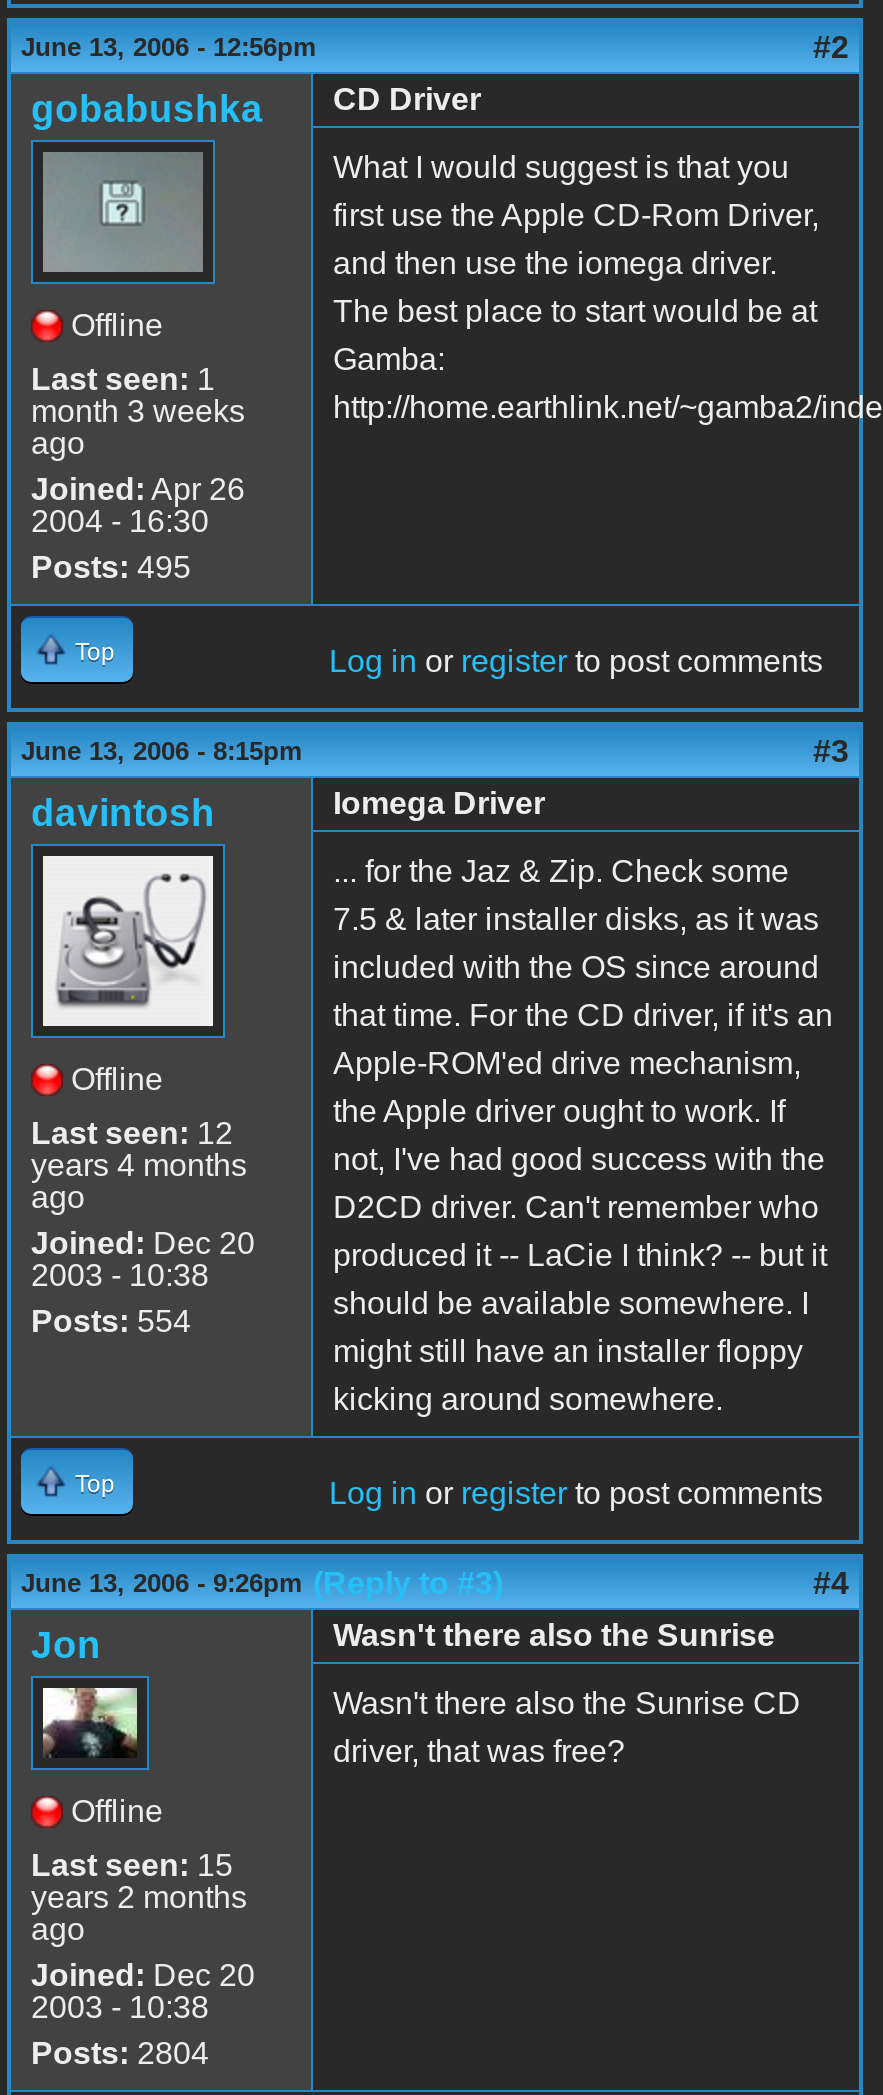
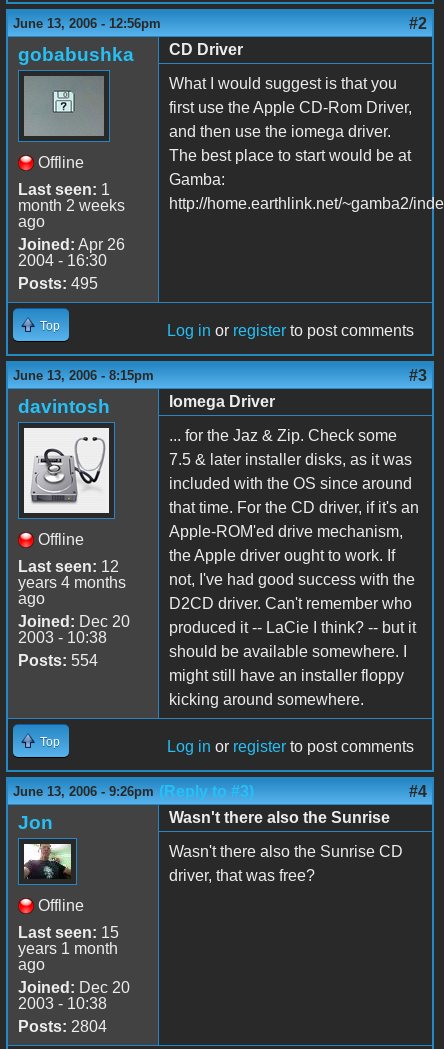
- month 3 weeks
+ month 2 weeks

- years 2 months
+ years 1 month
